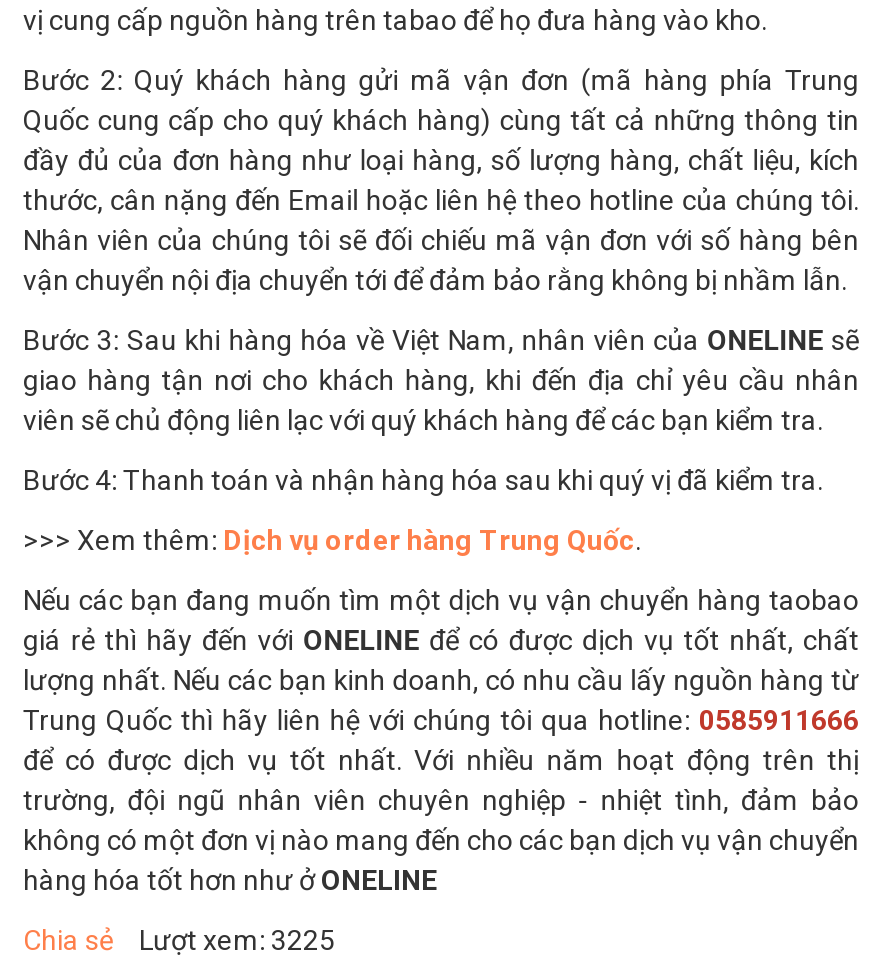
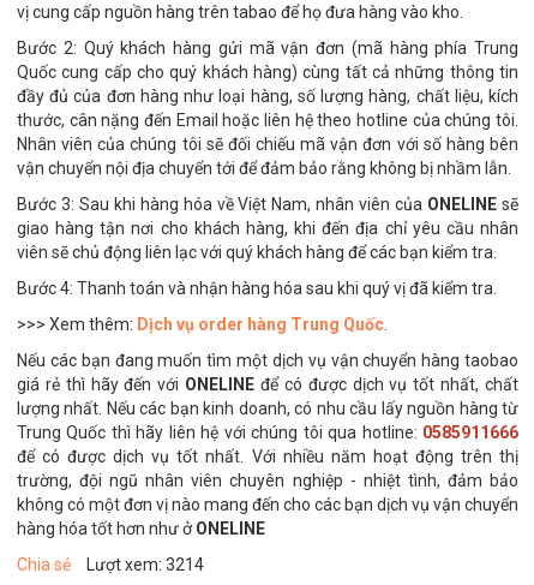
- Chia sẻ Lượt xem: 3225
+ Chia sẻ Lượt xem: 3214
